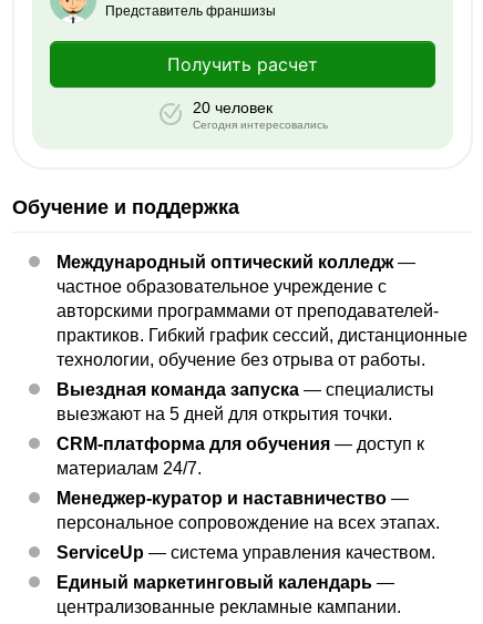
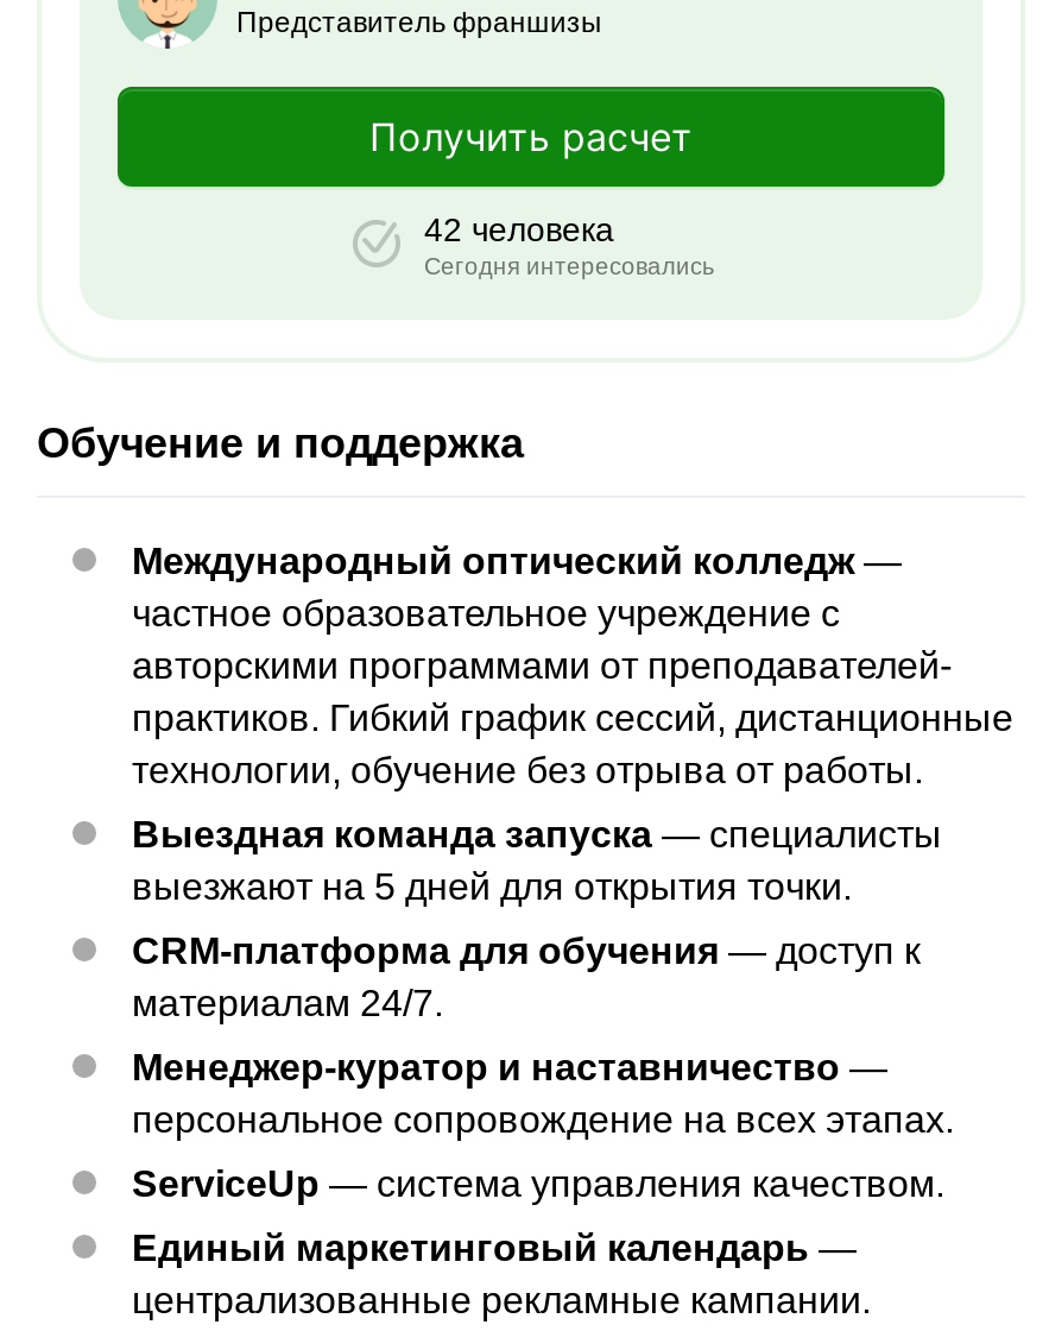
- 20 человек
+ 42 человека
